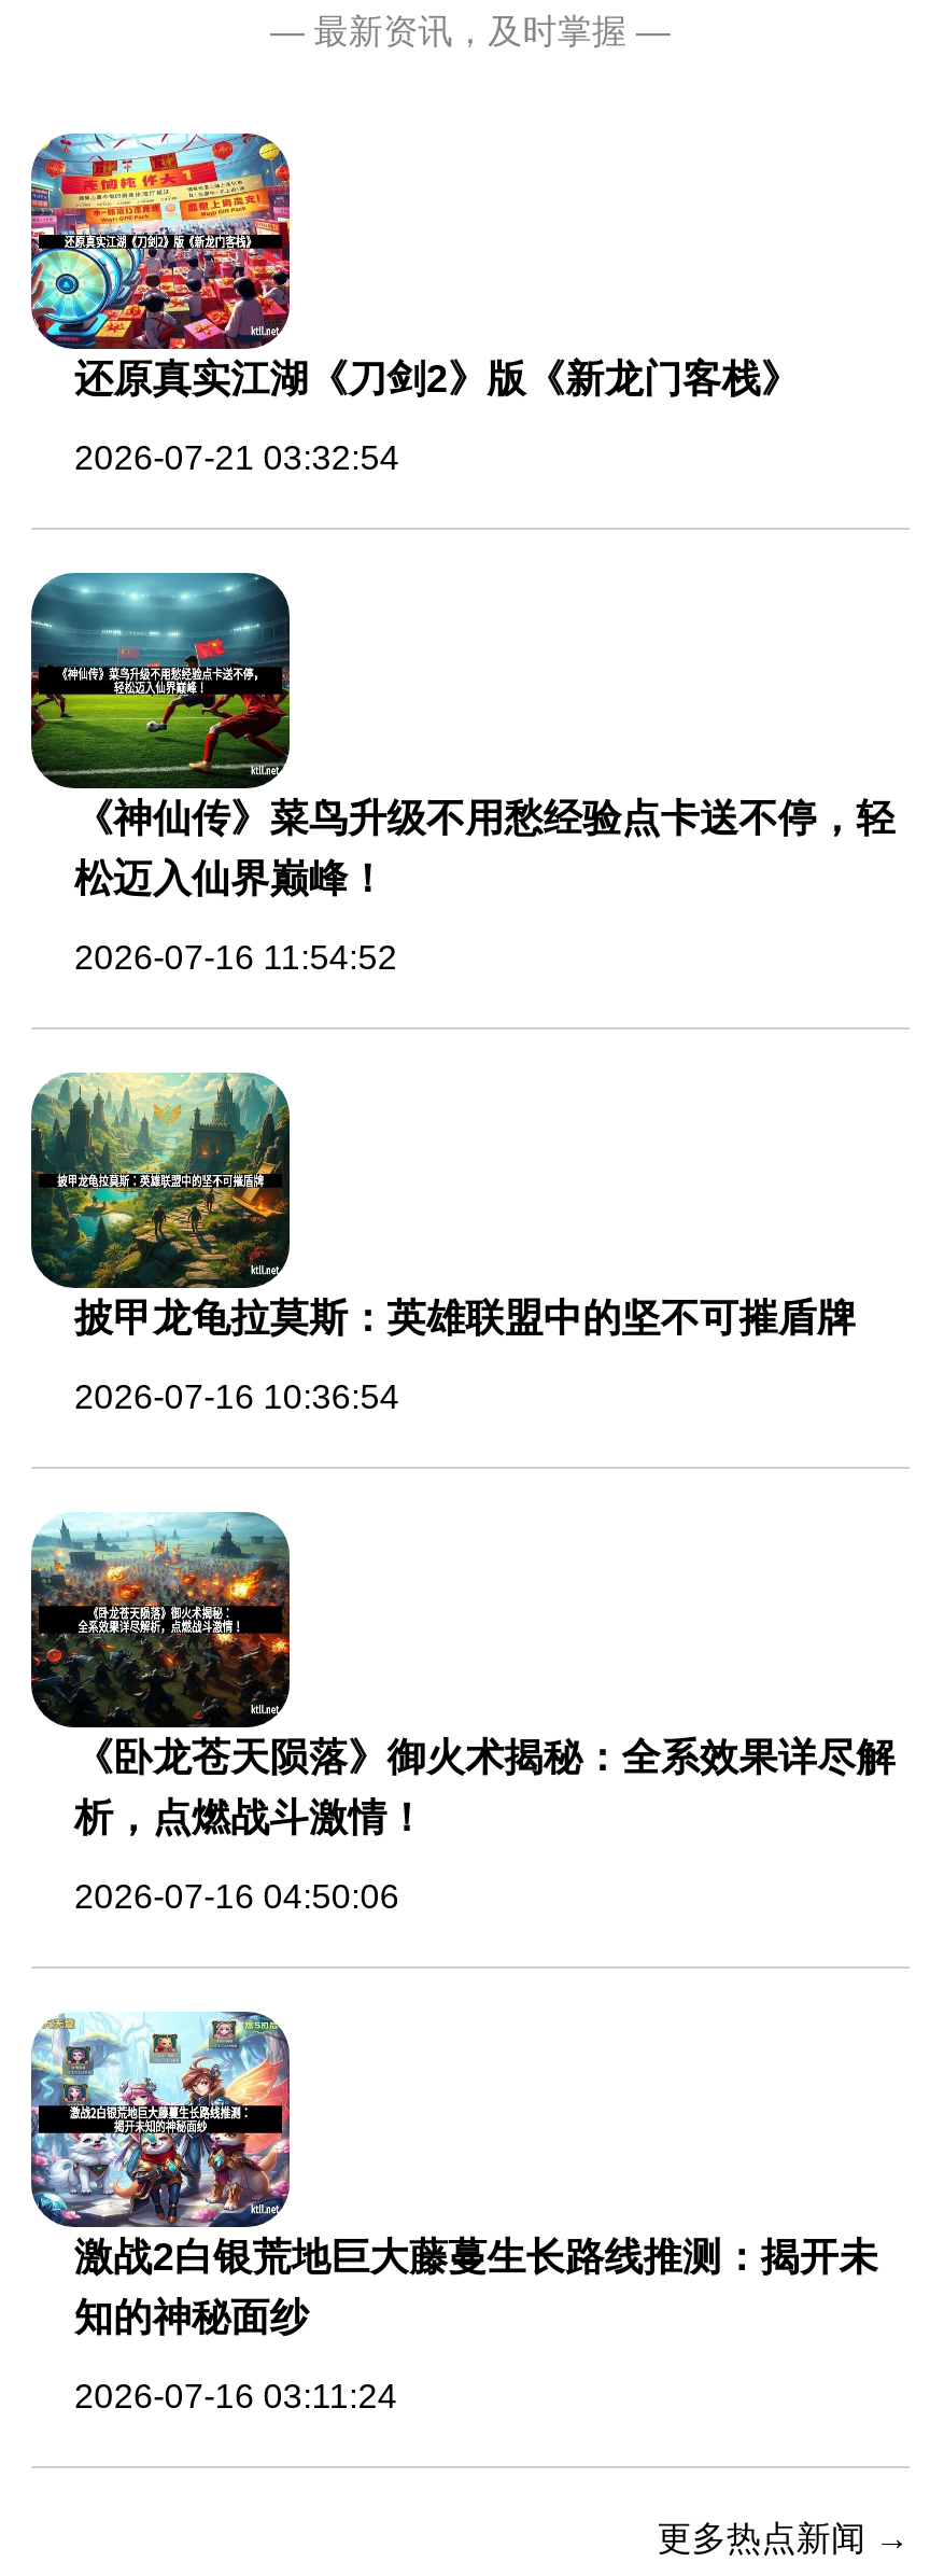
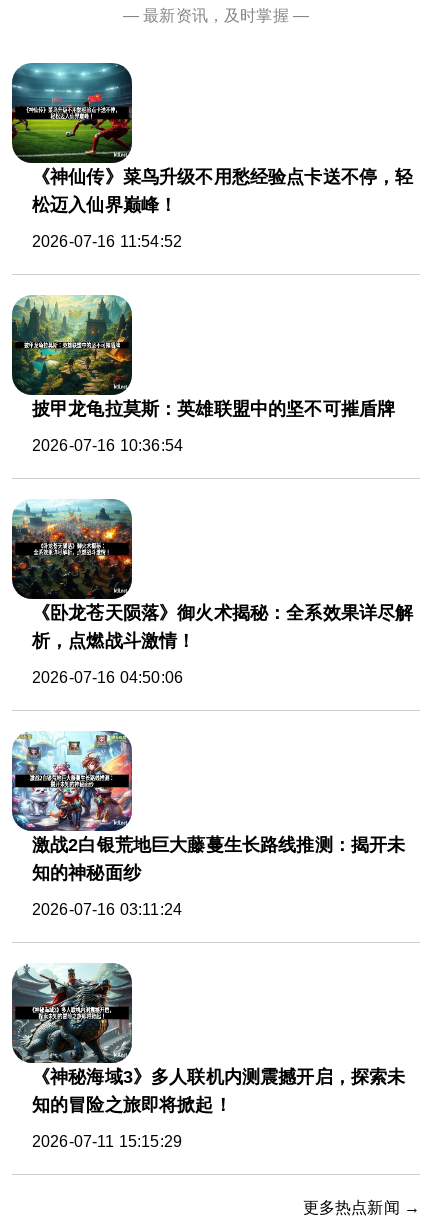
- [image]
- 还原真实江湖《刀剑2》版《新龙门客栈》
- 2026-07-21 03:32:54

moved up: [image] | 《神仙传》菜鸟升级不用愁经验点卡送不停，轻 | 松迈入仙界巅峰！ | ... | 知的神秘面纱 | 2026-07-16 03:11:24

+ [image]
+ 《神秘海域3》多人联机内测震撼开启，探索未
+ 知的冒险之旅即将掀起！
+ 2026-07-11 15:15:29
